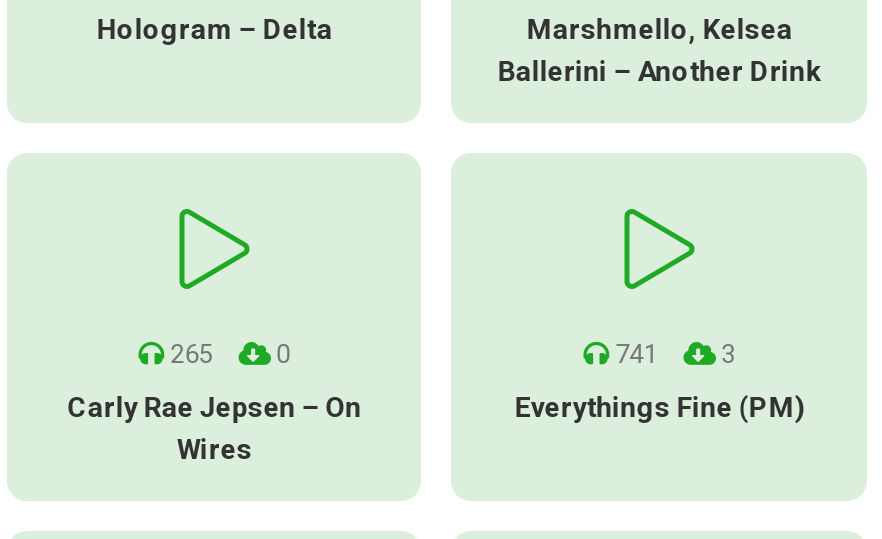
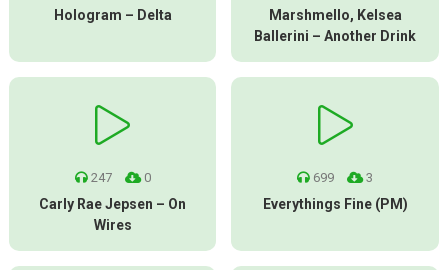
- 265 0
+ 247 0

- 741 3
+ 699 3
